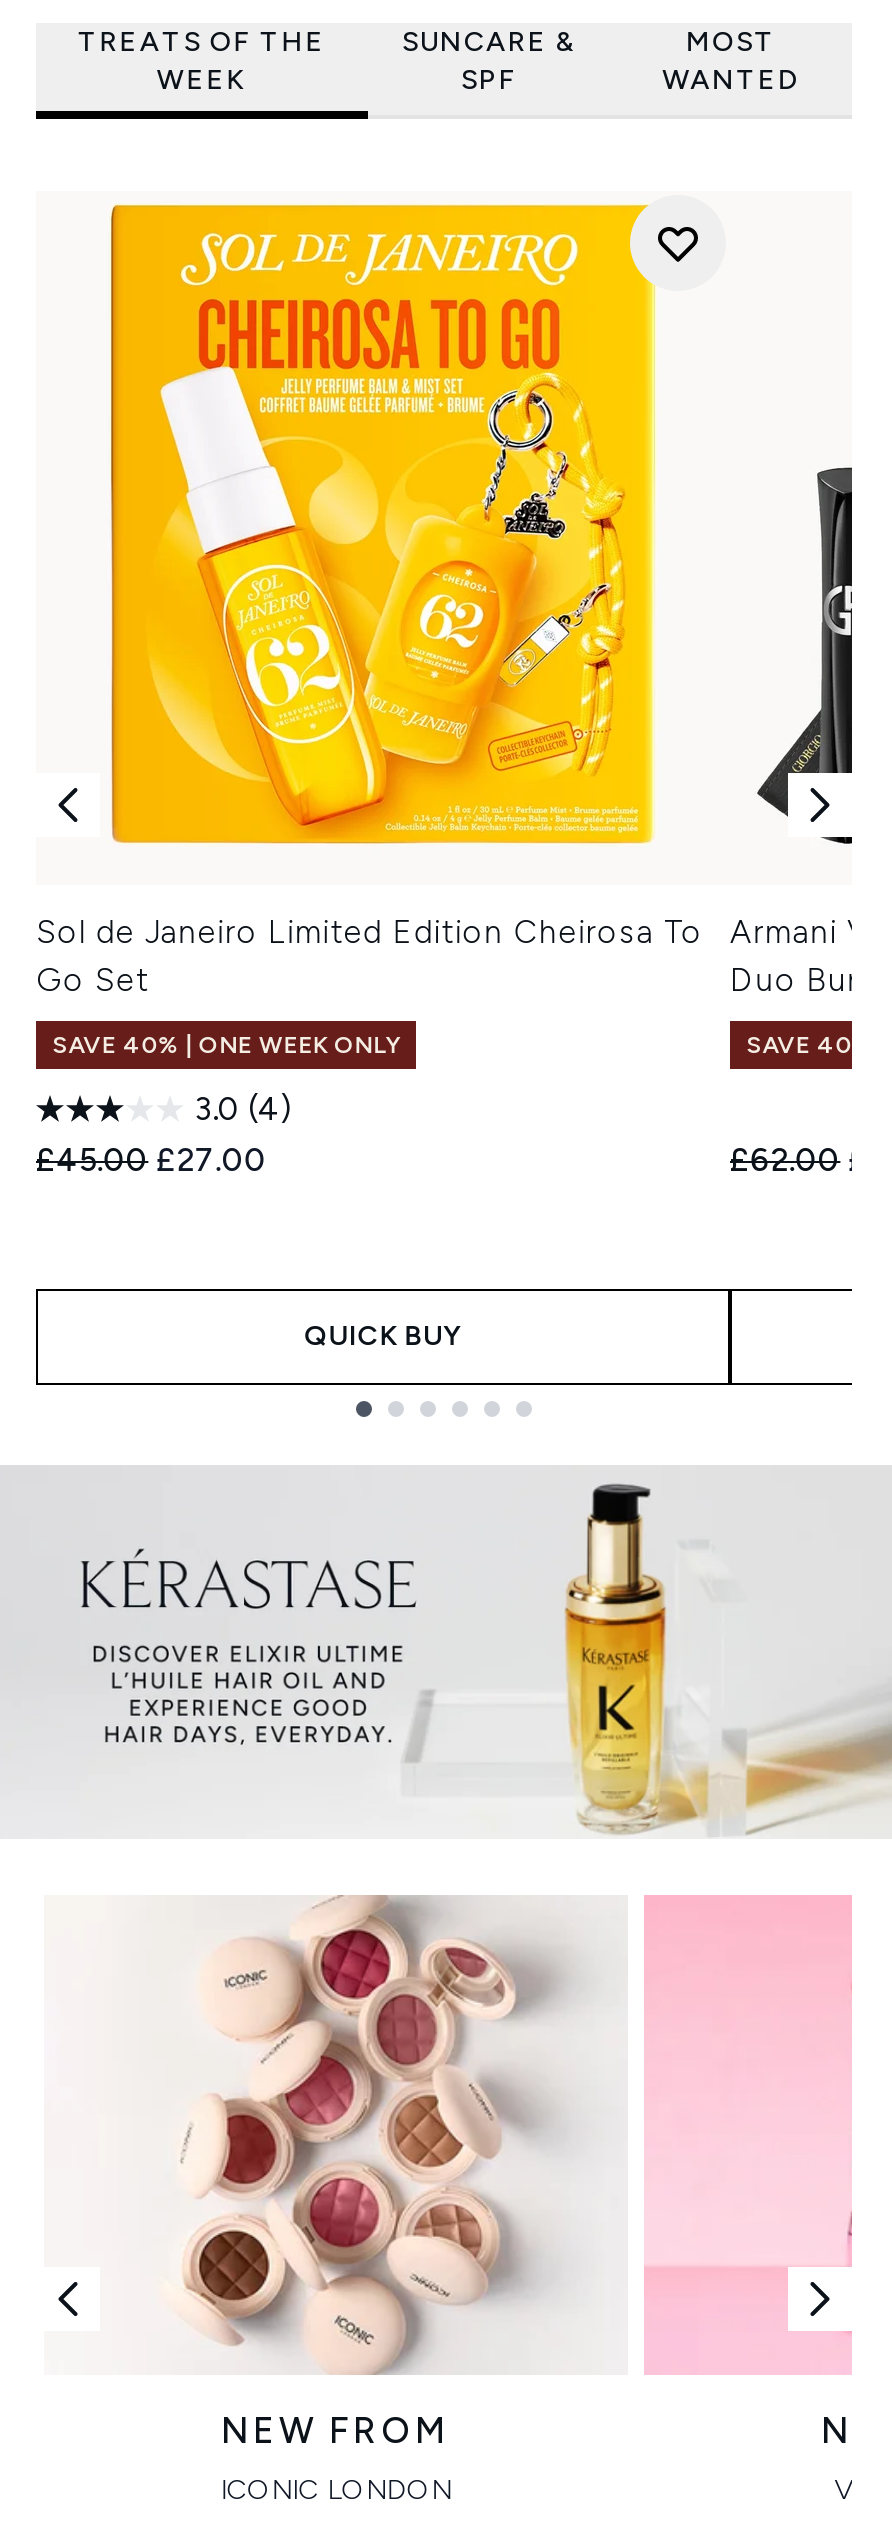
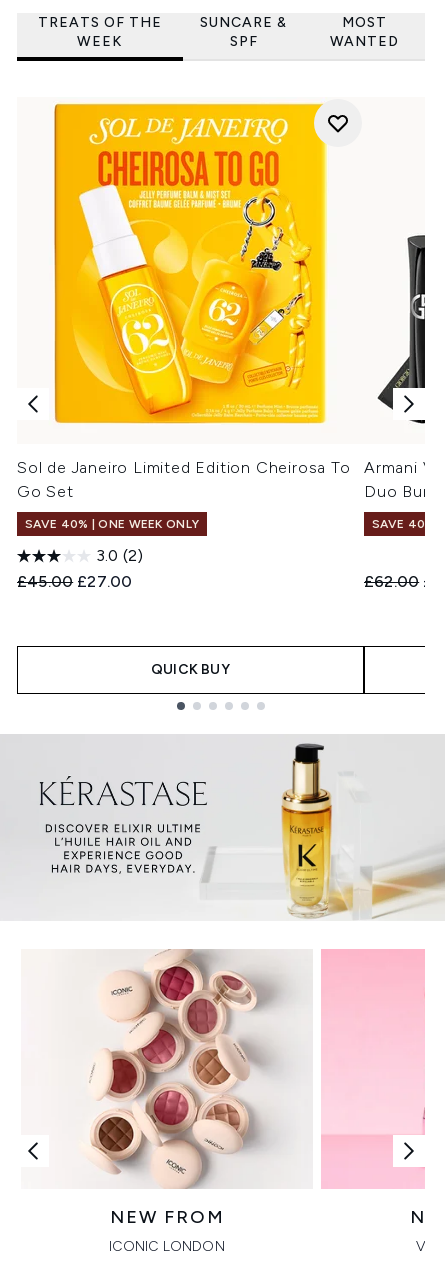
- 3.0 (4)
+ 3.0 (2)
